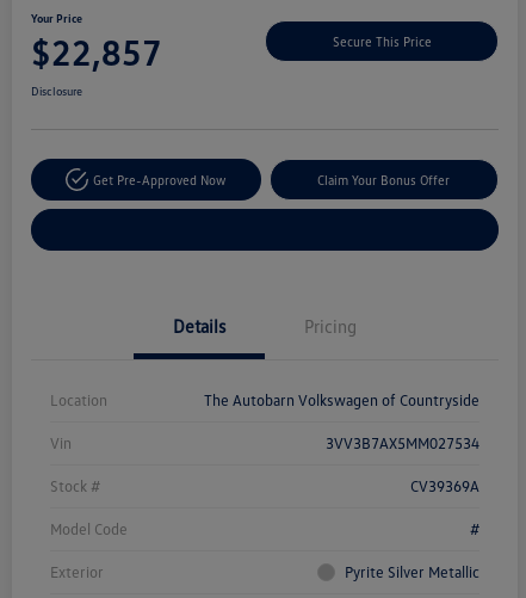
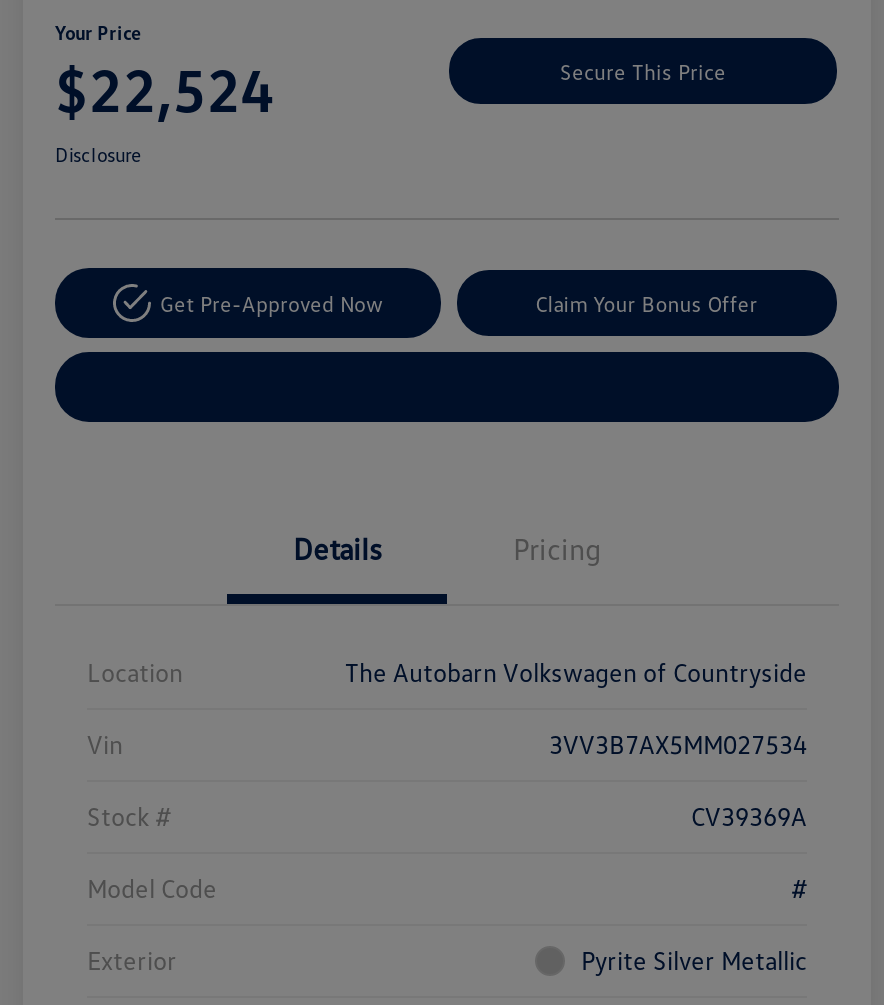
- $22,857
+ $22,524
